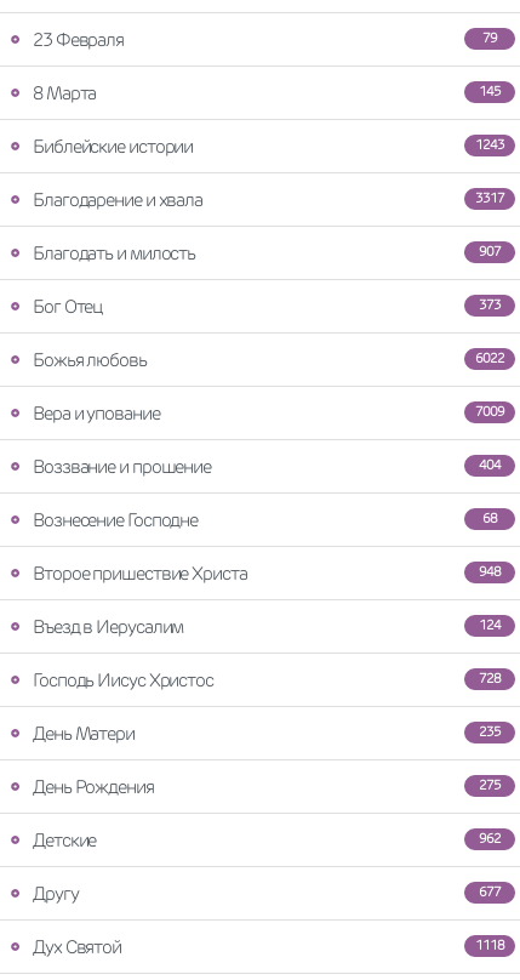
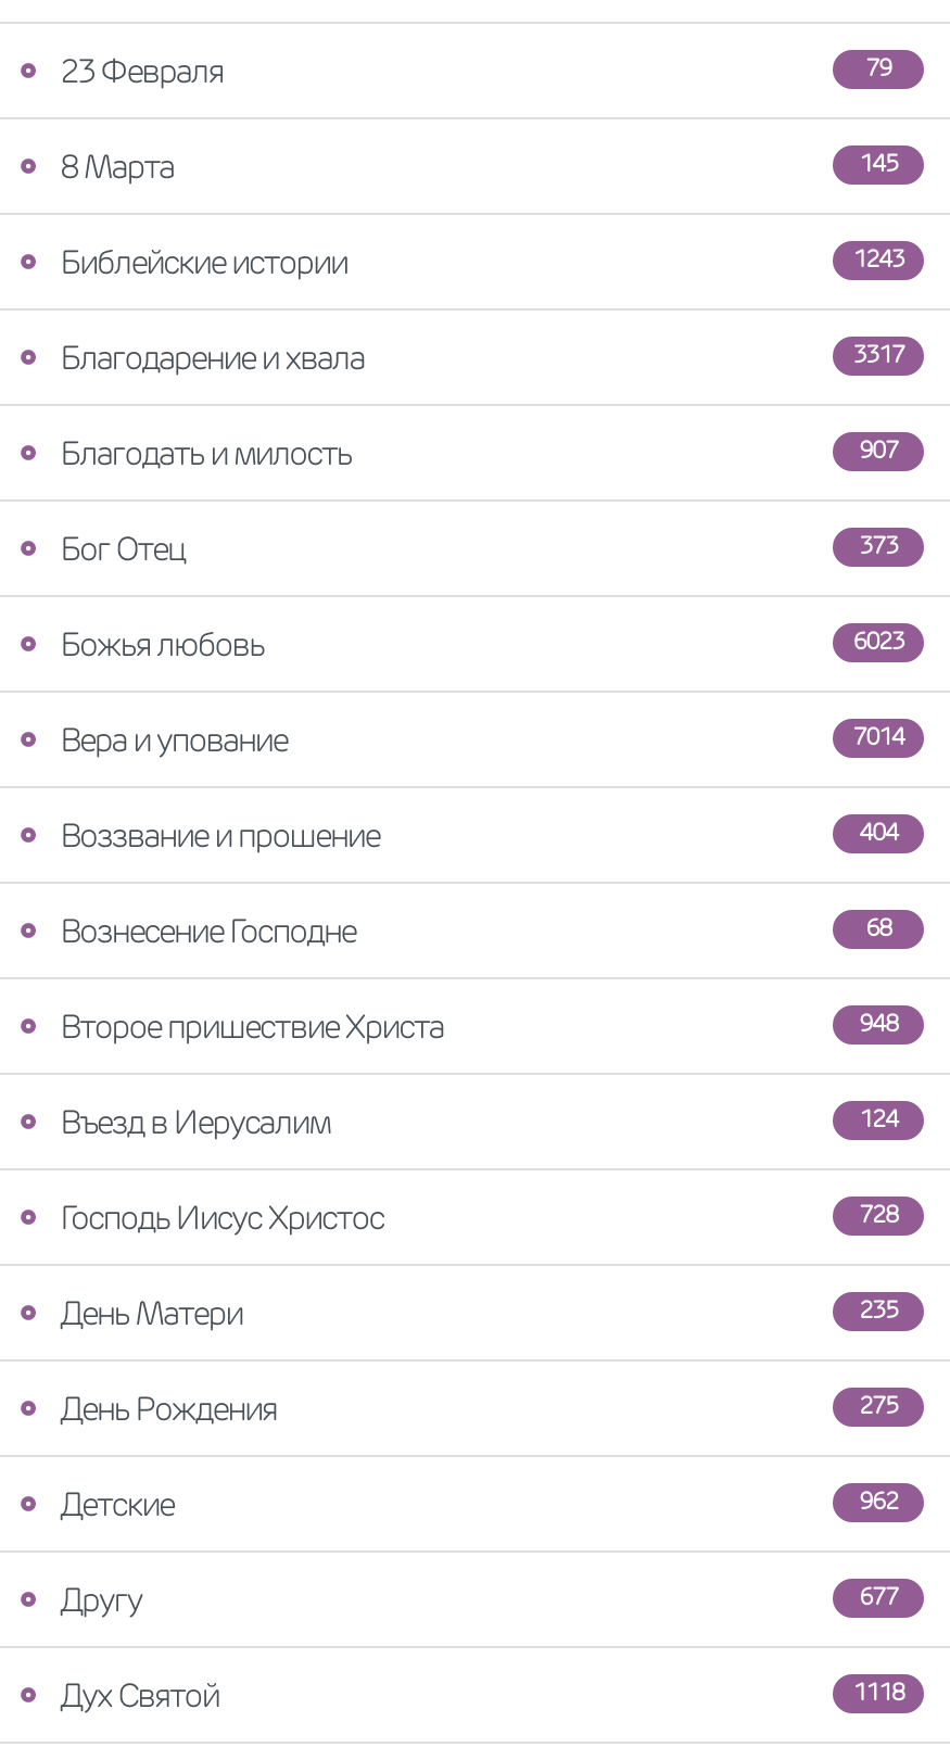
- 6022
+ 6023

- 7009
+ 7014
